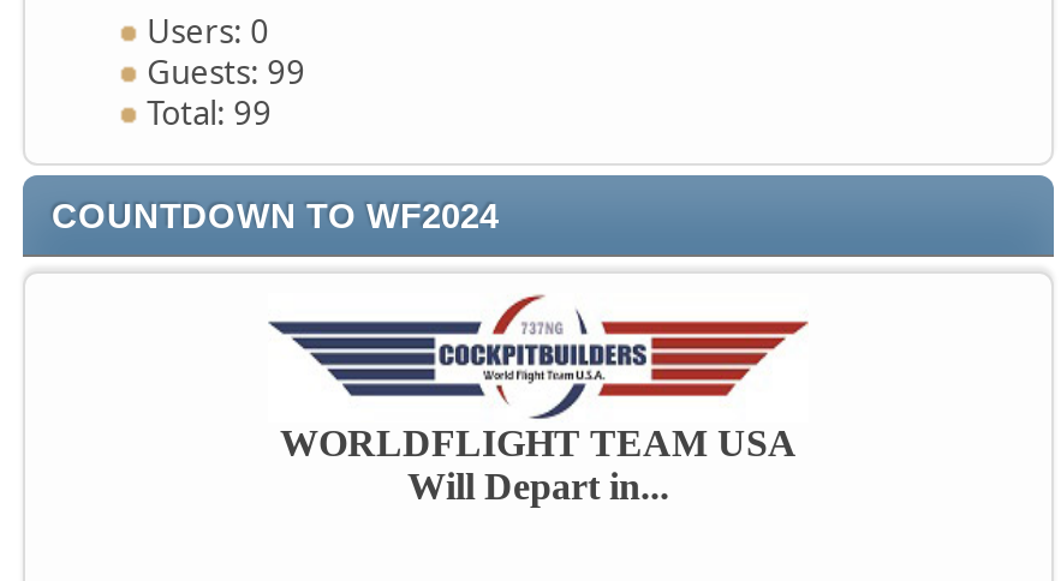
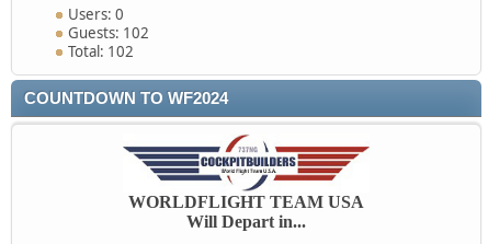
- Guests: 99
+ Guests: 102

- Total: 99
+ Total: 102
